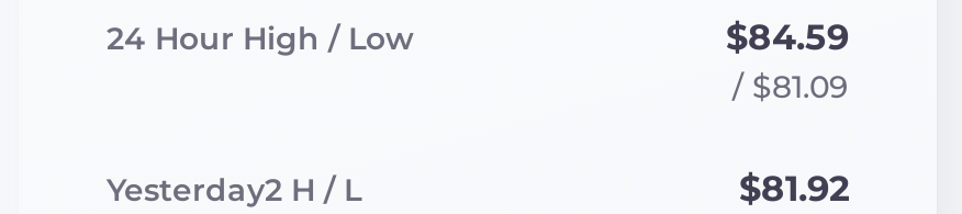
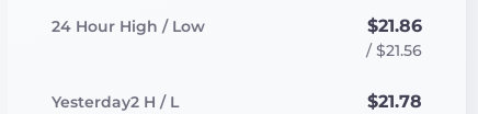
- $84.59
+ $21.86

- / $81.09
+ / $21.56

- $81.92
+ $21.78
